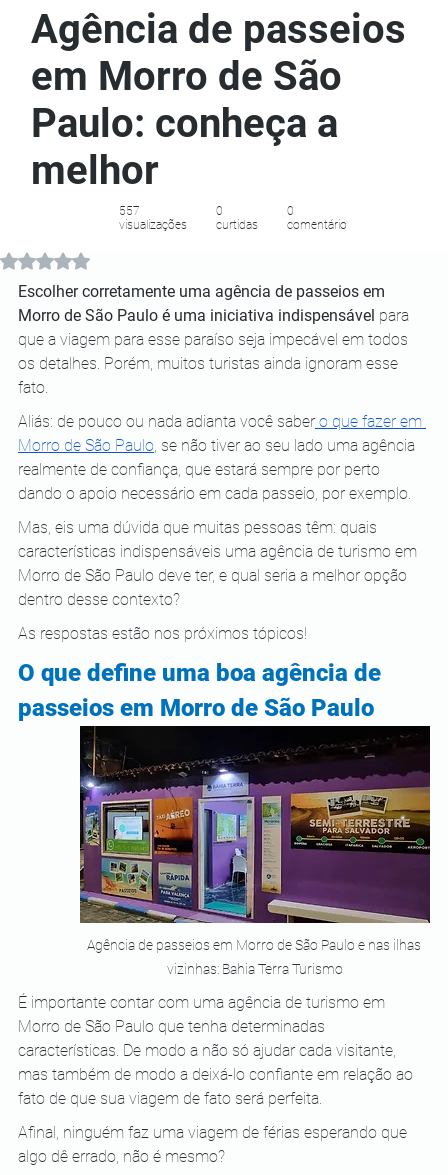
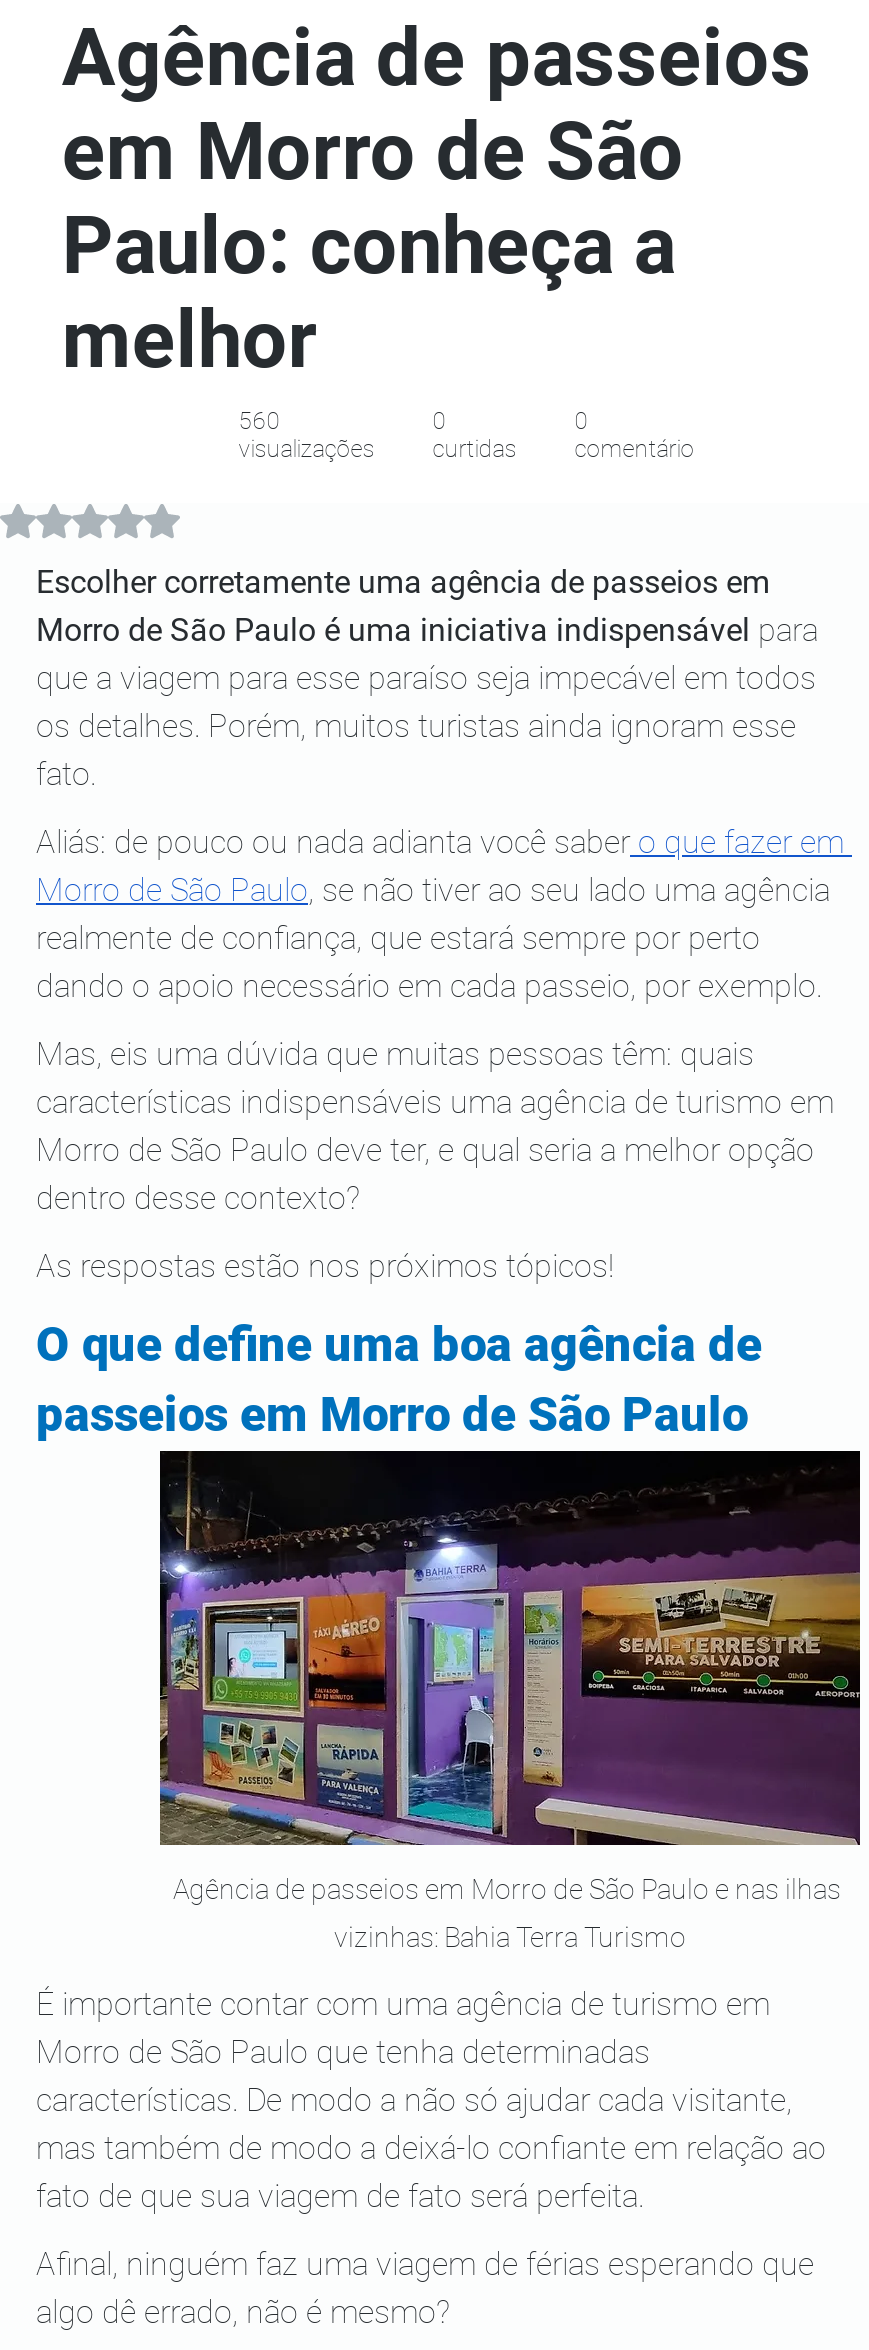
- 557
+ 560
